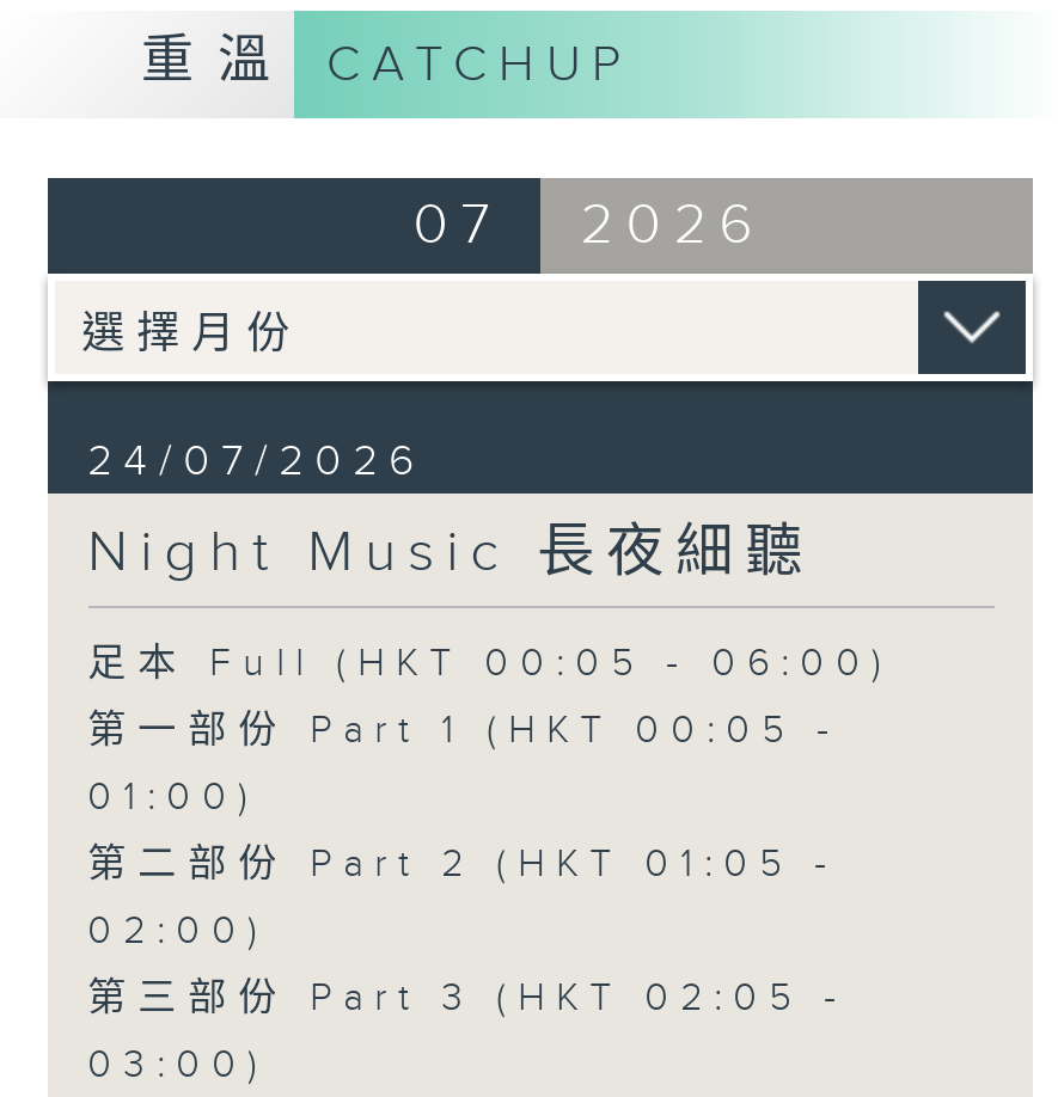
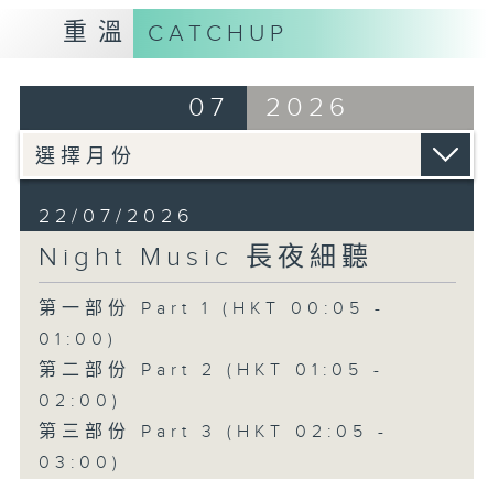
- 24/07/2026
+ 22/07/2026

- 足本 Full (HKT 00:05 - 06:00)
